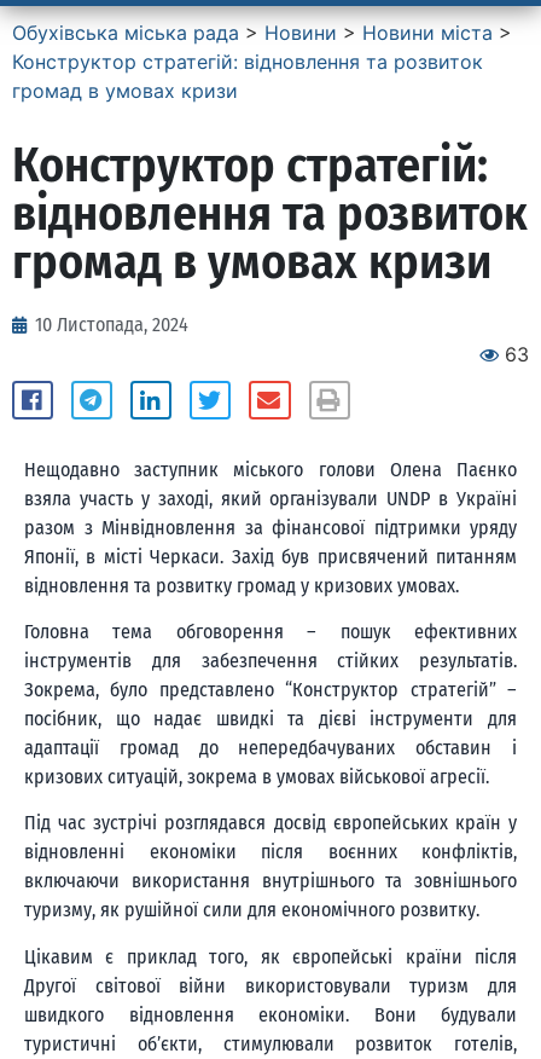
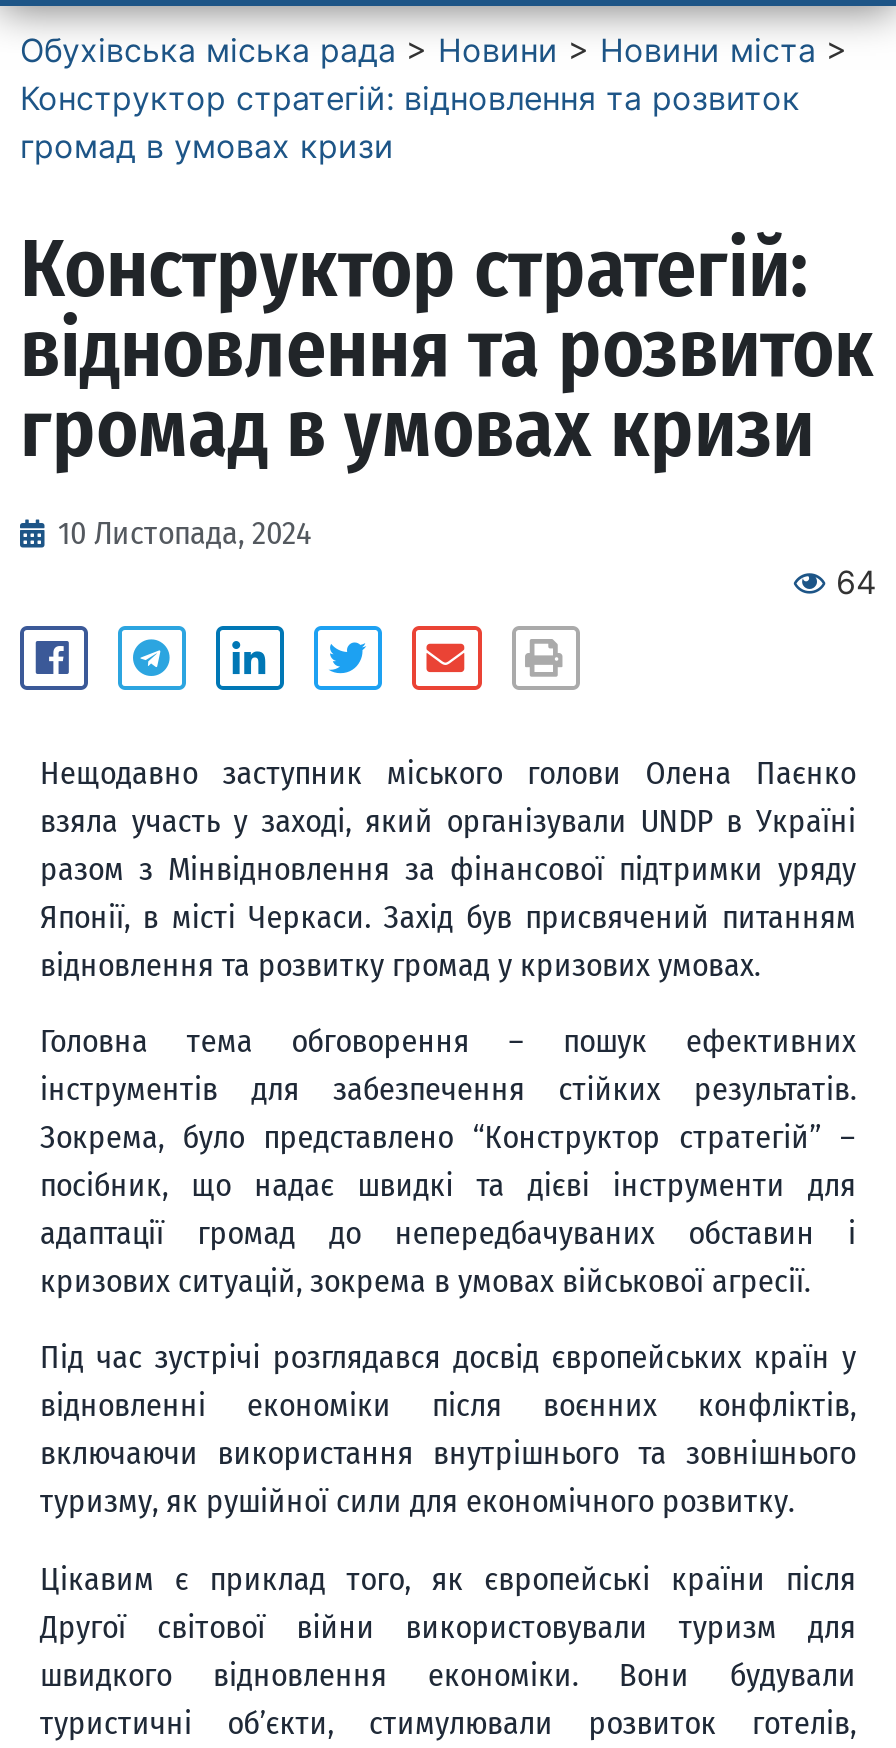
- 63
+ 64
